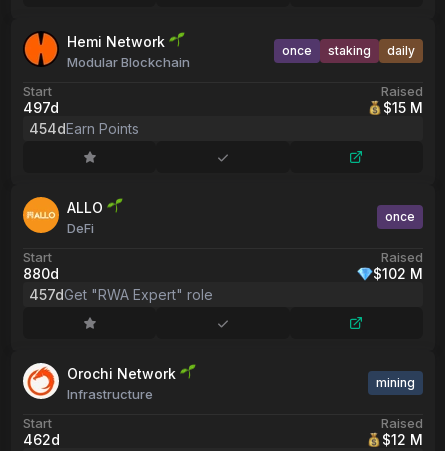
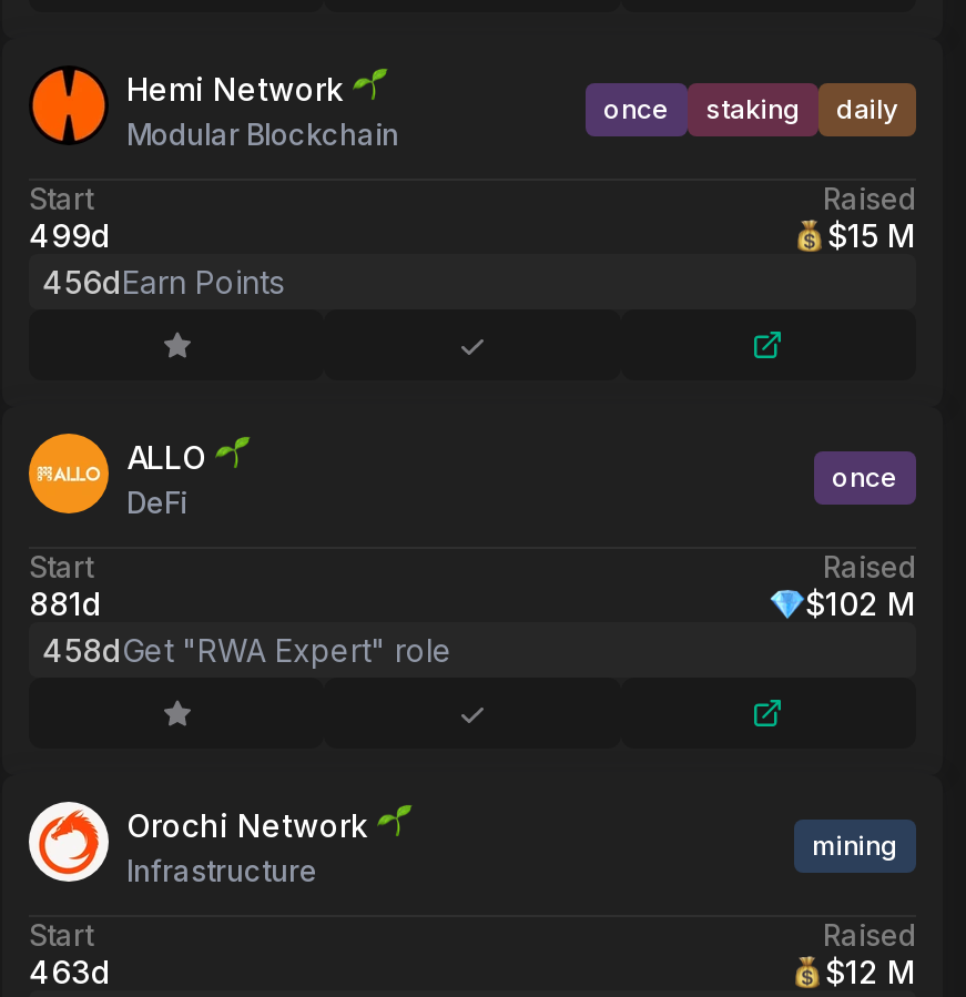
- 497d
+ 499d

- 454dEarn Points
+ 456dEarn Points

- 880d
+ 881d

- 457dGet "RWA Expert" role
+ 458dGet "RWA Expert" role

- 462d
+ 463d
